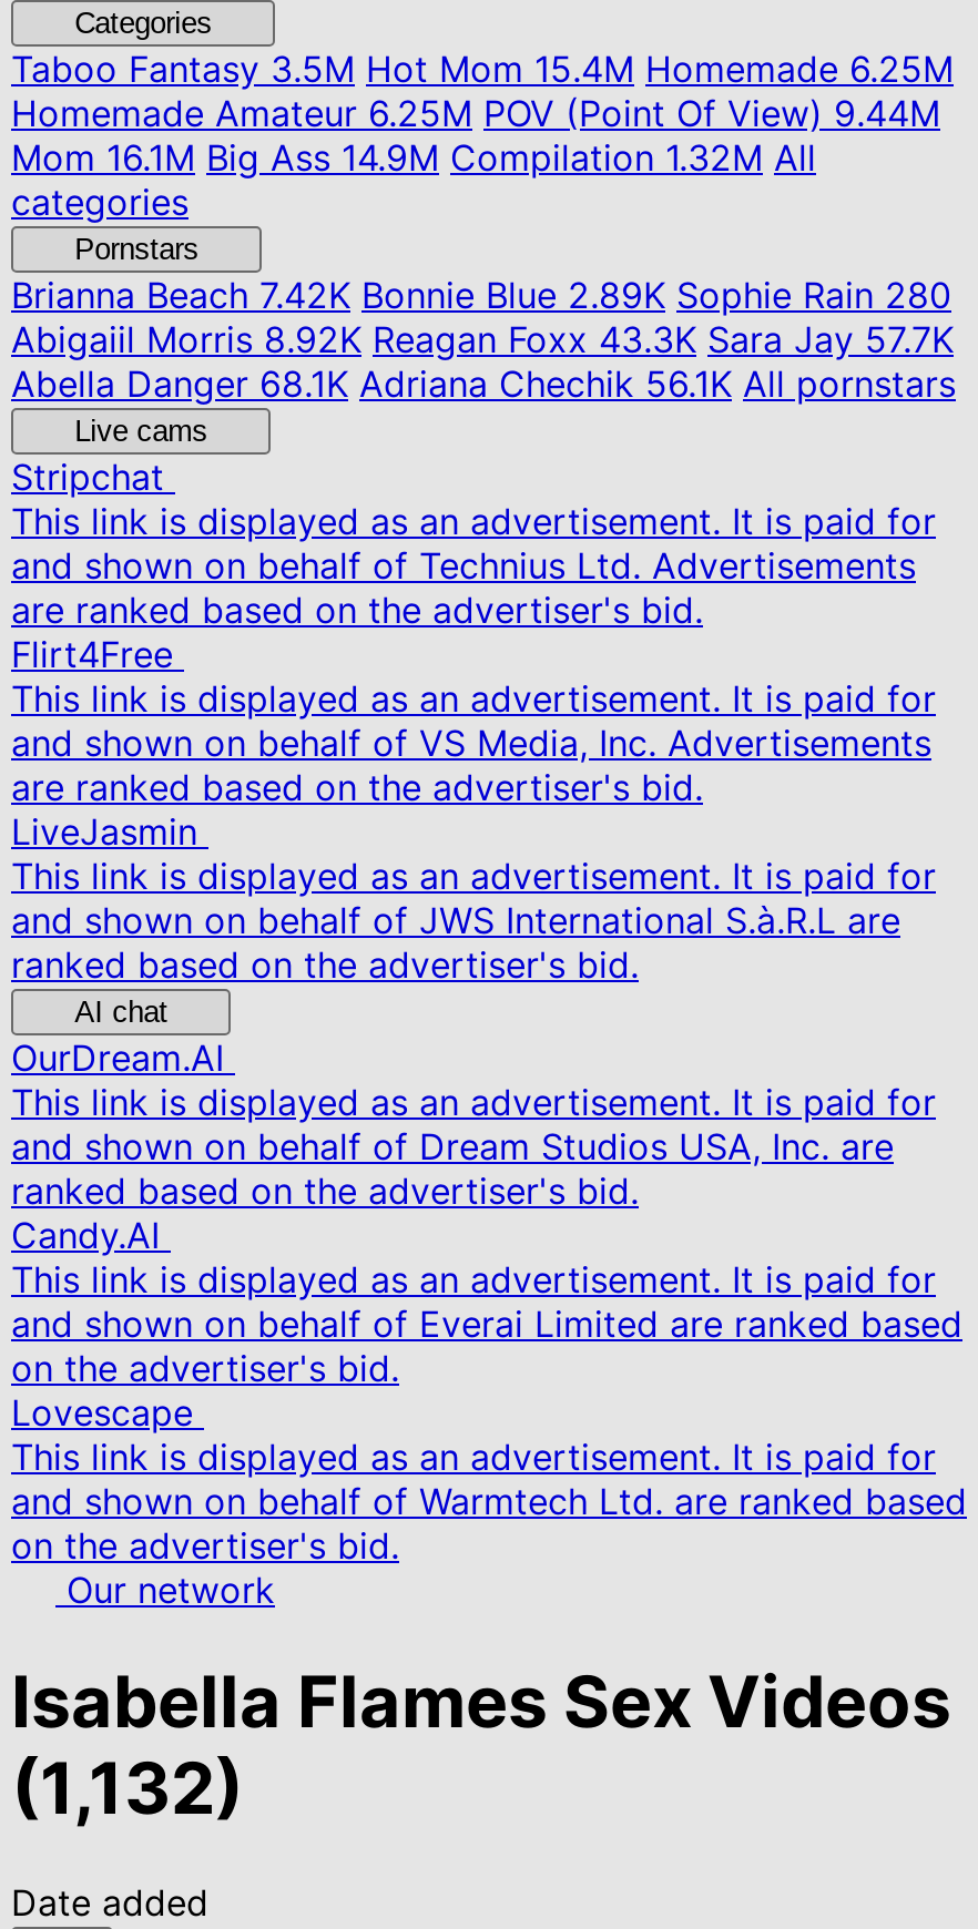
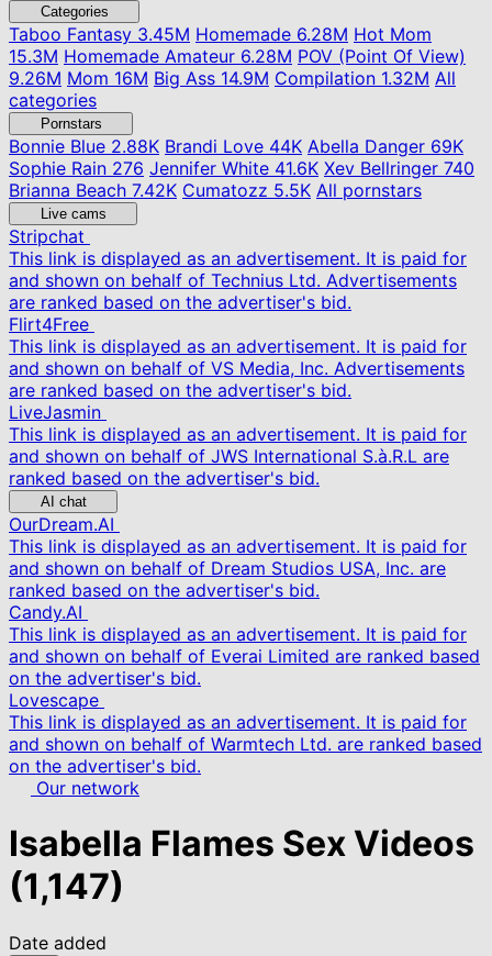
- Taboo Fantasy3.5M Hot Mom 15.4M Homemade 6.25M
- Homemade Amateur 6.25M POV (Point Of View) 9.44M
- Mom 16.1M Big Ass 14.9M Compilation 1.32M All
+ Taboo Fantasy3.45M Homemade 6.28M Hot Mom
+ 15.3M Homemade Amateur 6.28M POV (Point Of View)
+ 9.26M Mom 16M Big Ass 14.9M Compilation 1.32M All

- Brianna Beach7.42K Bonnie Blue 2.89K Sophie Rain 280
- Abigaiil Morris 8.92K Reagan Foxx 43.3K Sara Jay 57.7K
- Abella Danger 68.1K Adriana Chechik 56.1K All pornstars
+ Bonnie Blue2.88K Brandi Love 44K Abella Danger 69K
+ Sophie Rain 276 Jennifer White 41.6K Xev Bellringer 740
+ Brianna Beach 7.42K Cumatozz 5.5K All pornstars

- (1,132)
+ (1,147)
